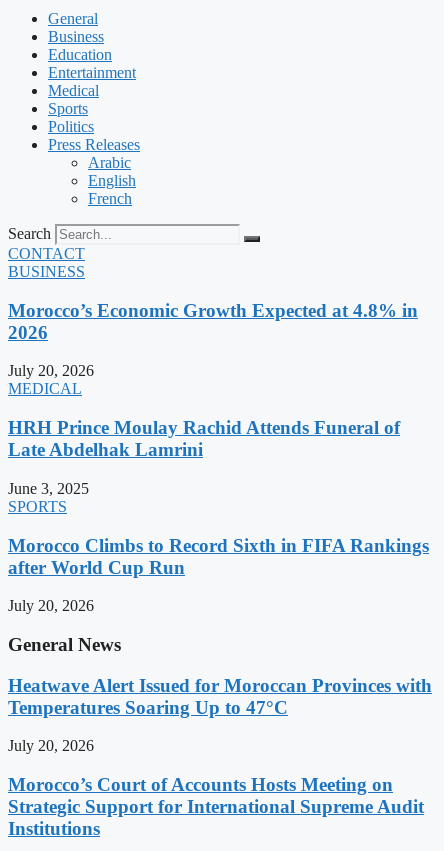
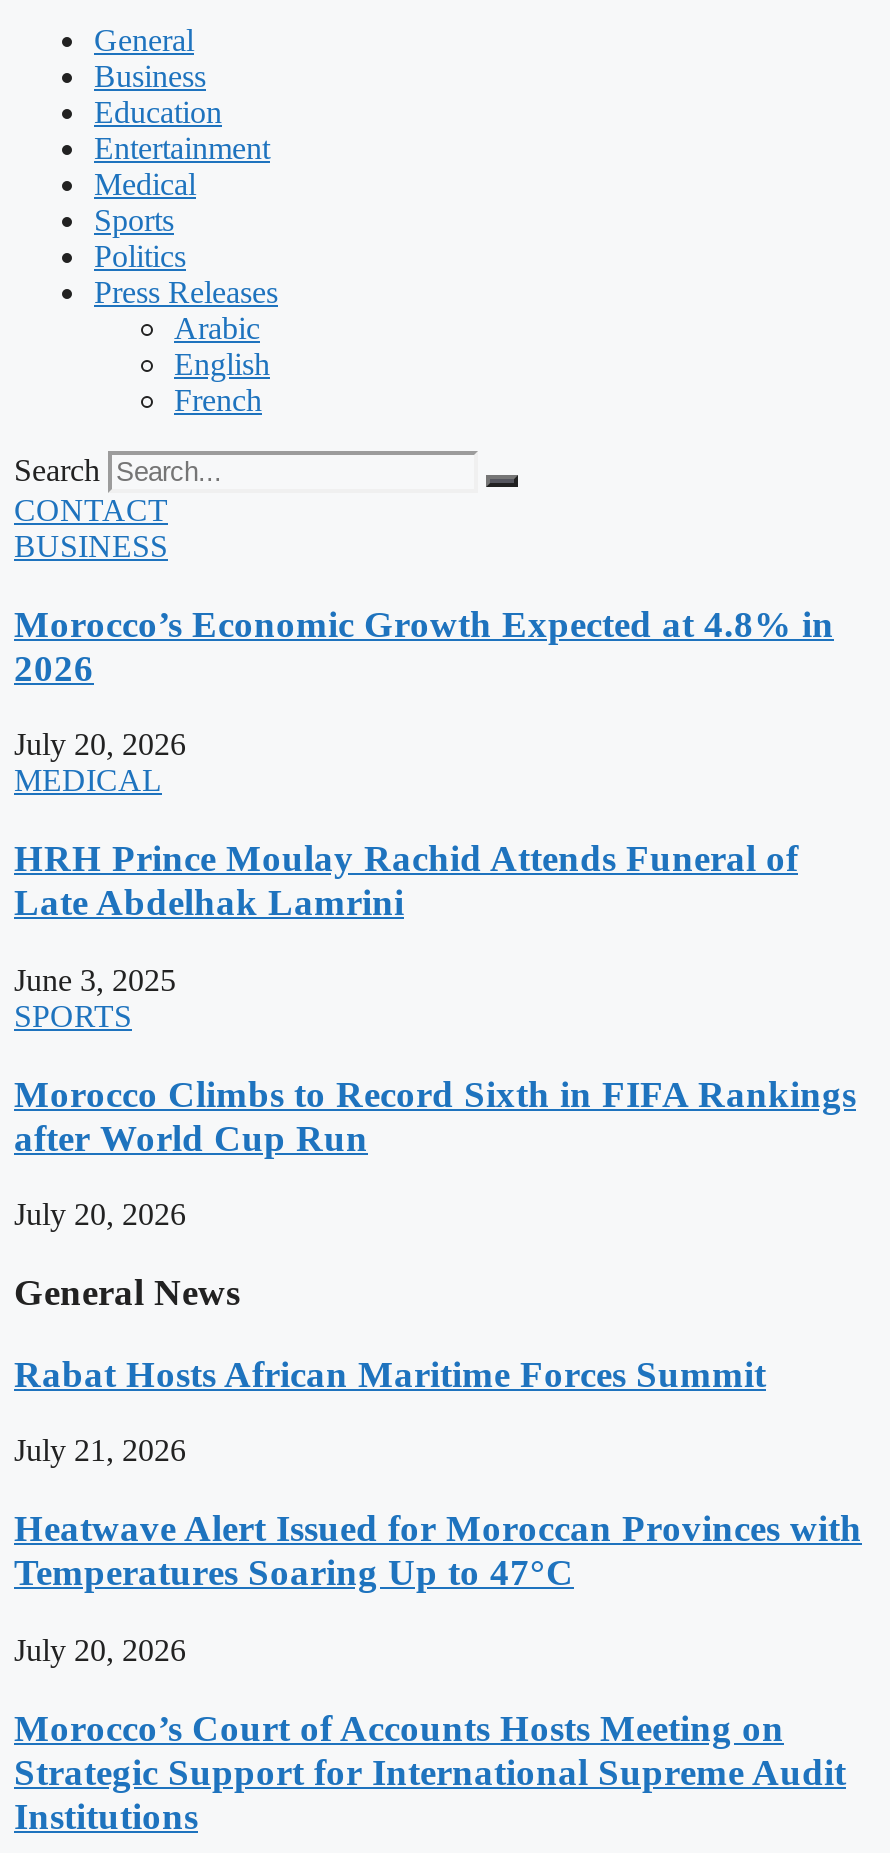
+ Rabat Hosts African Maritime Forces Summit
+ July 21, 2026
